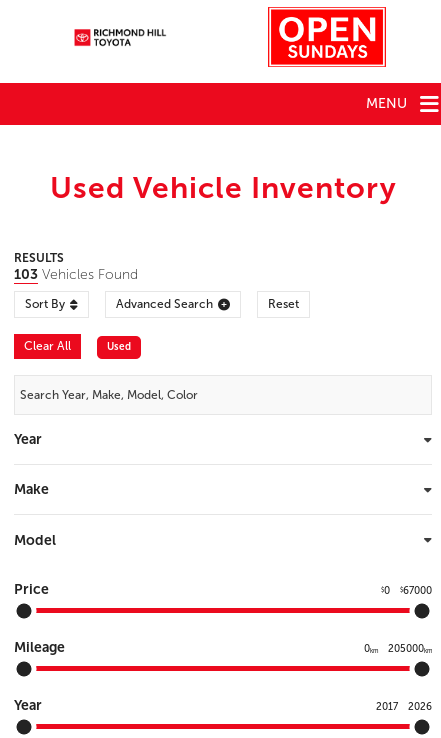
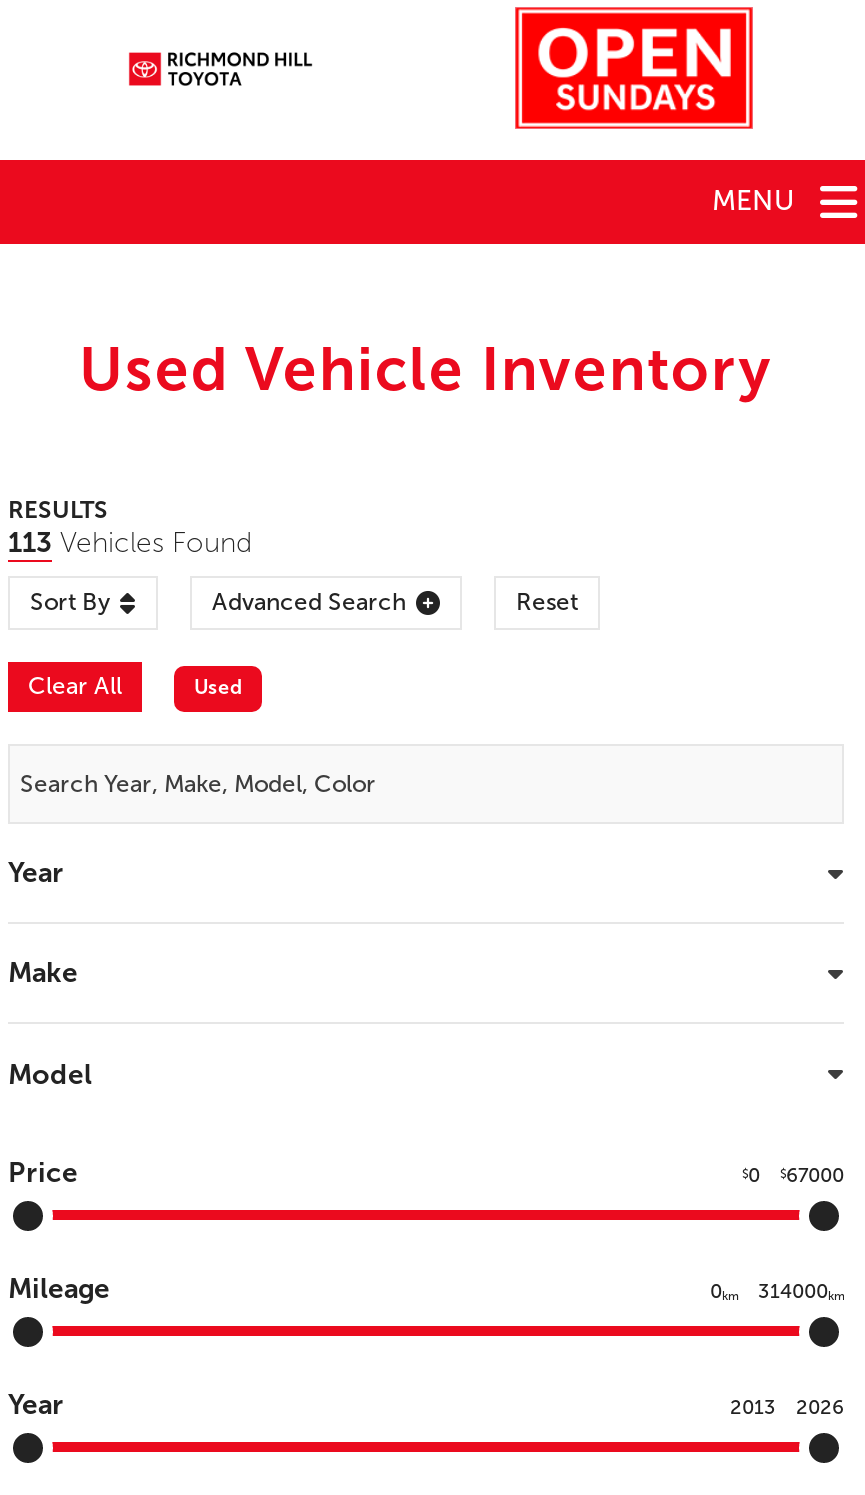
- 103 Vehicles Found
+ 113 Vehicles Found

- 205000km
+ 314000km

- 2017 2026
+ 2013 2026
